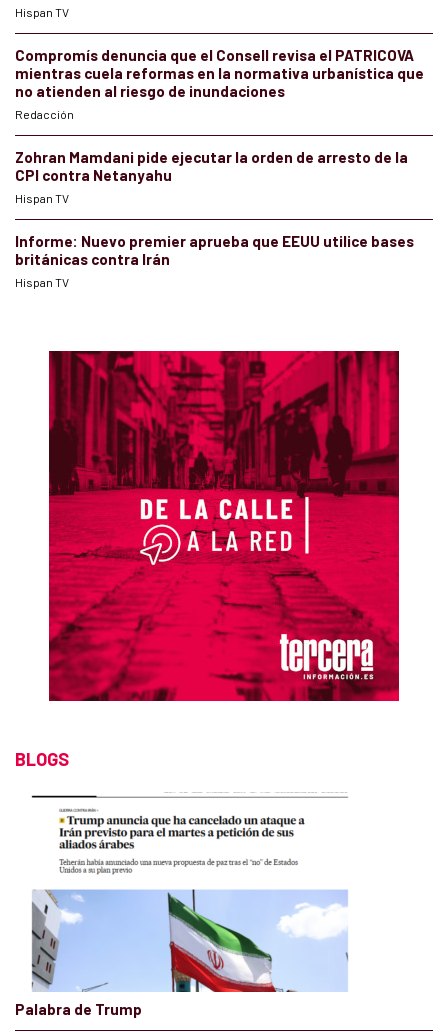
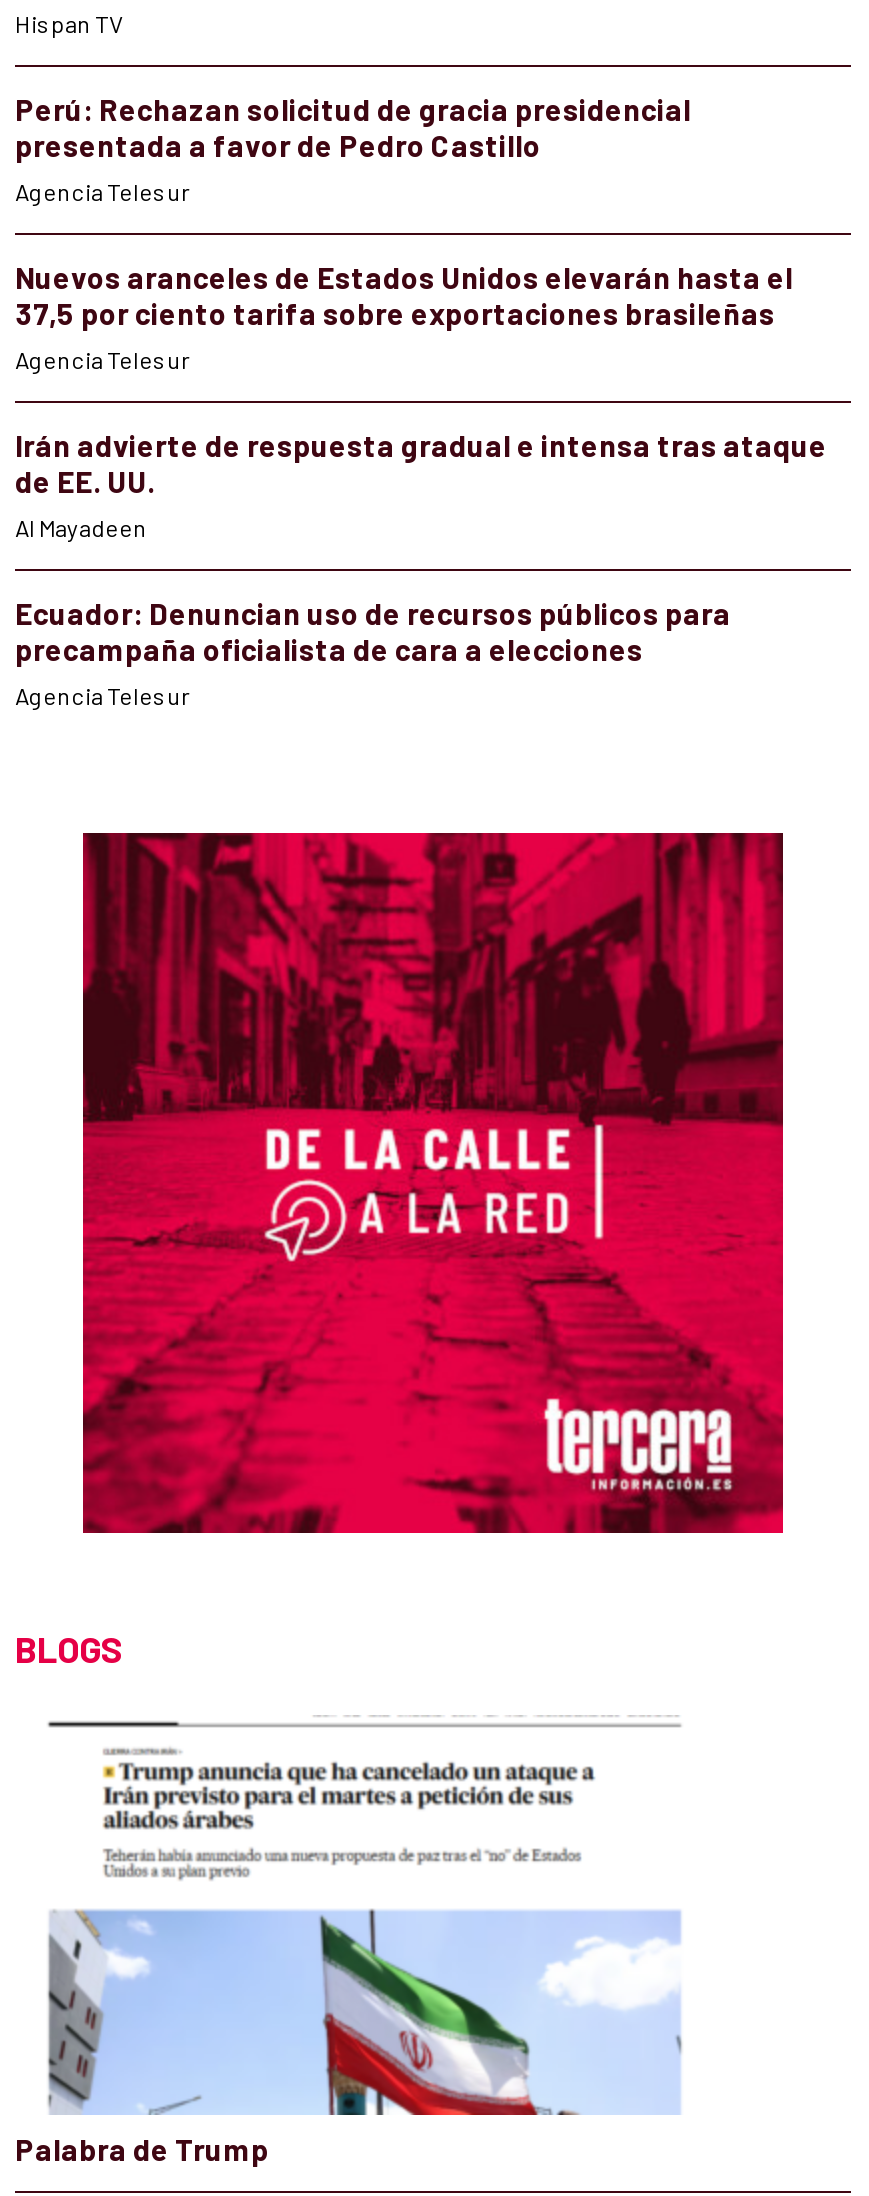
- Compromís denuncia que el Consell revisa el PATRICOVA
- mientras cuela reformas en la normativa urbanística que
- no atienden al riesgo de inundaciones
- Redacción
- Zohran Mamdani pide ejecutar la orden de arresto de la
- CPI contra Netanyahu
- Hispan TV
- Informe: Nuevo premier aprueba que EEUU utilice bases
- británicas contra Irán
- Hispan TV
+ Perú: Rechazan solicitud de gracia presidencial
+ presentada a favor de Pedro Castillo
+ Agencia Telesur
+ Nuevos aranceles de Estados Unidos elevarán hasta el
+ 37,5 por ciento tarifa sobre exportaciones brasileñas
+ Agencia Telesur
+ Irán advierte de respuesta gradual e intensa tras ataque
+ de EE. UU.
+ Al Mayadeen
+ Ecuador: Denuncian uso de recursos públicos para
+ precampaña oficialista de cara a elecciones
+ Agencia Telesur
